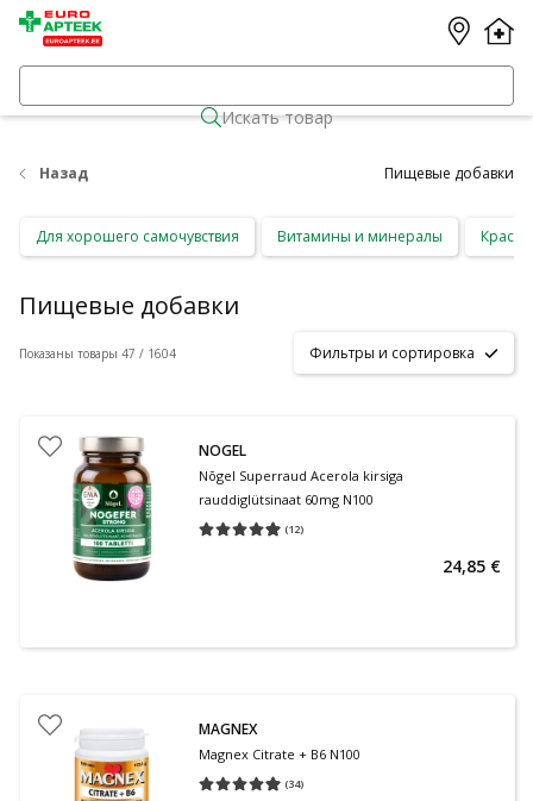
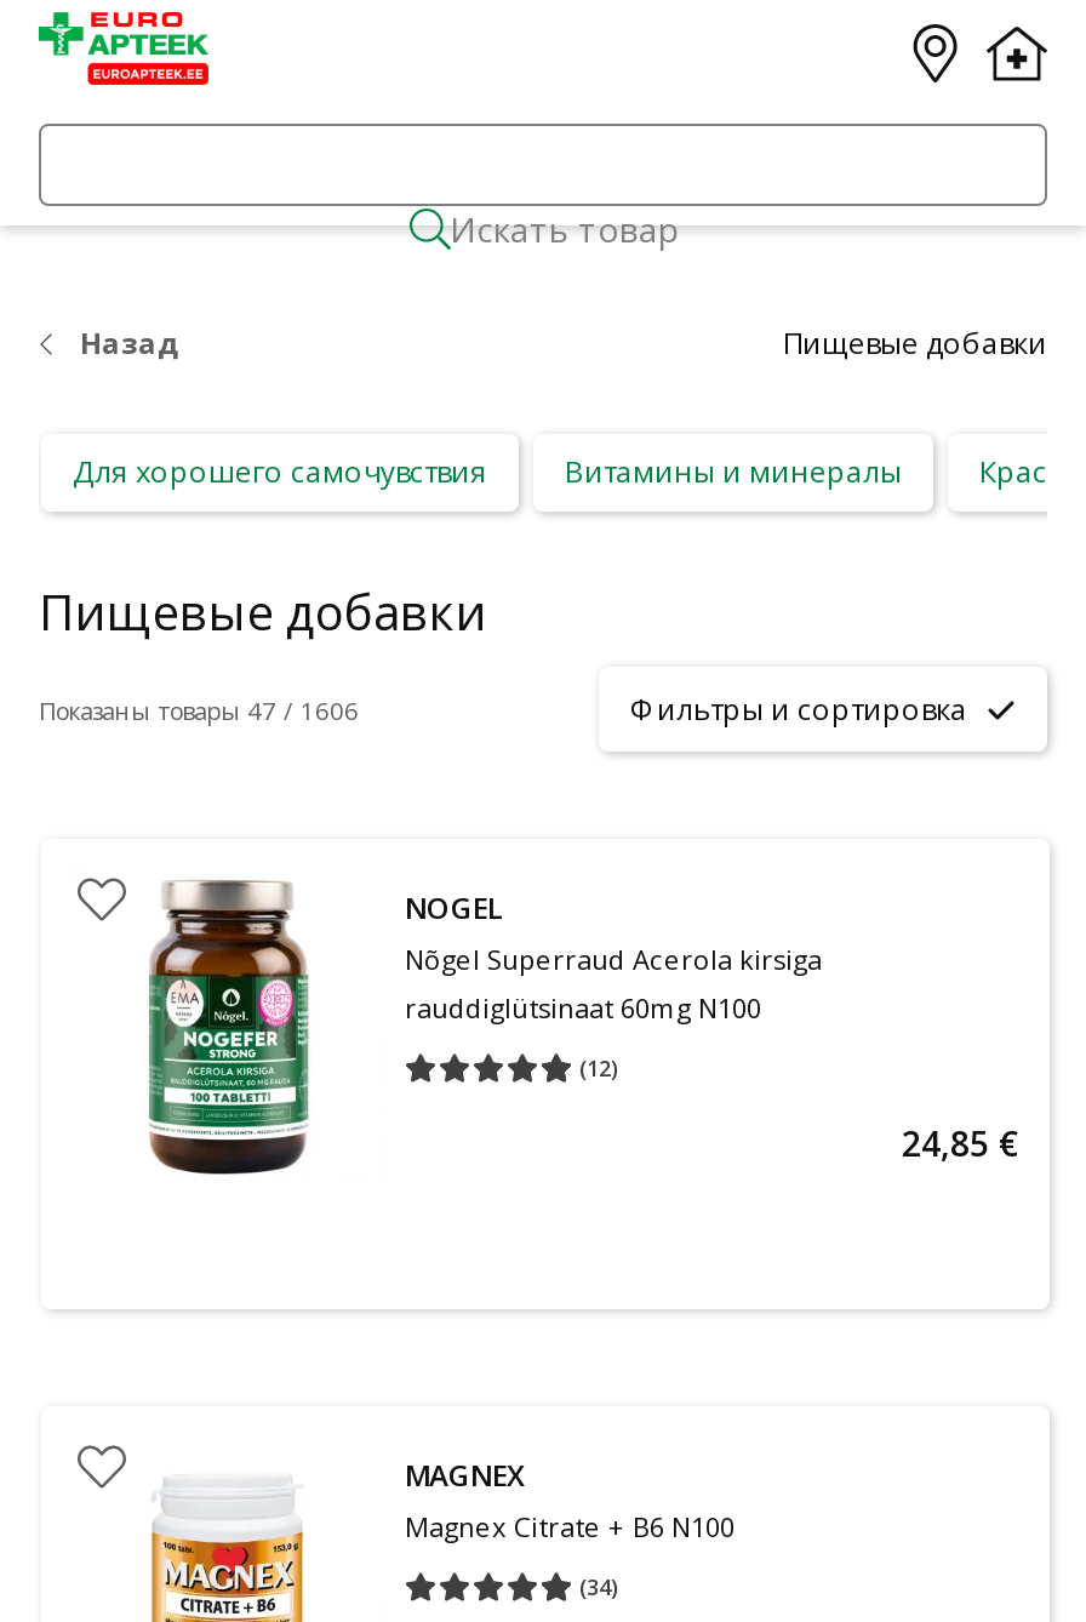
- Показаны товары 47 / 1604
+ Показаны товары 47 / 1606
